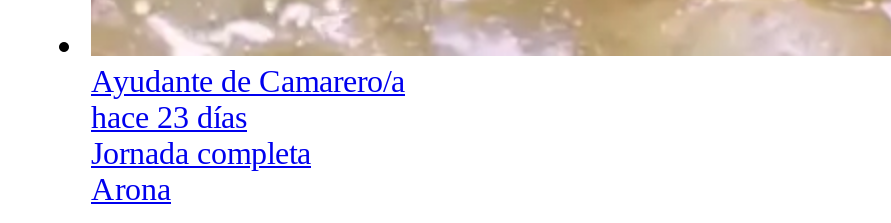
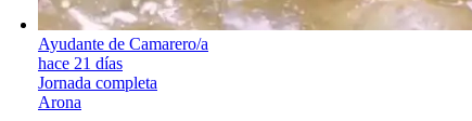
- hace 23 días
+ hace 21 días
